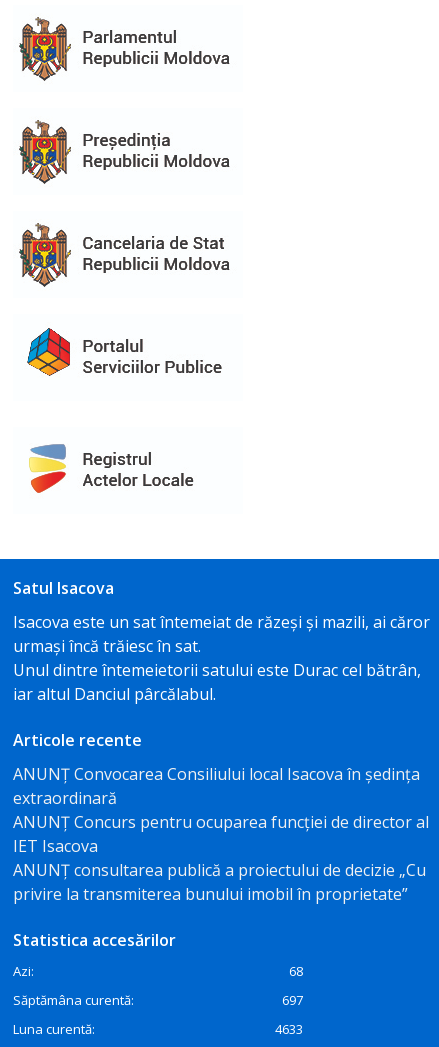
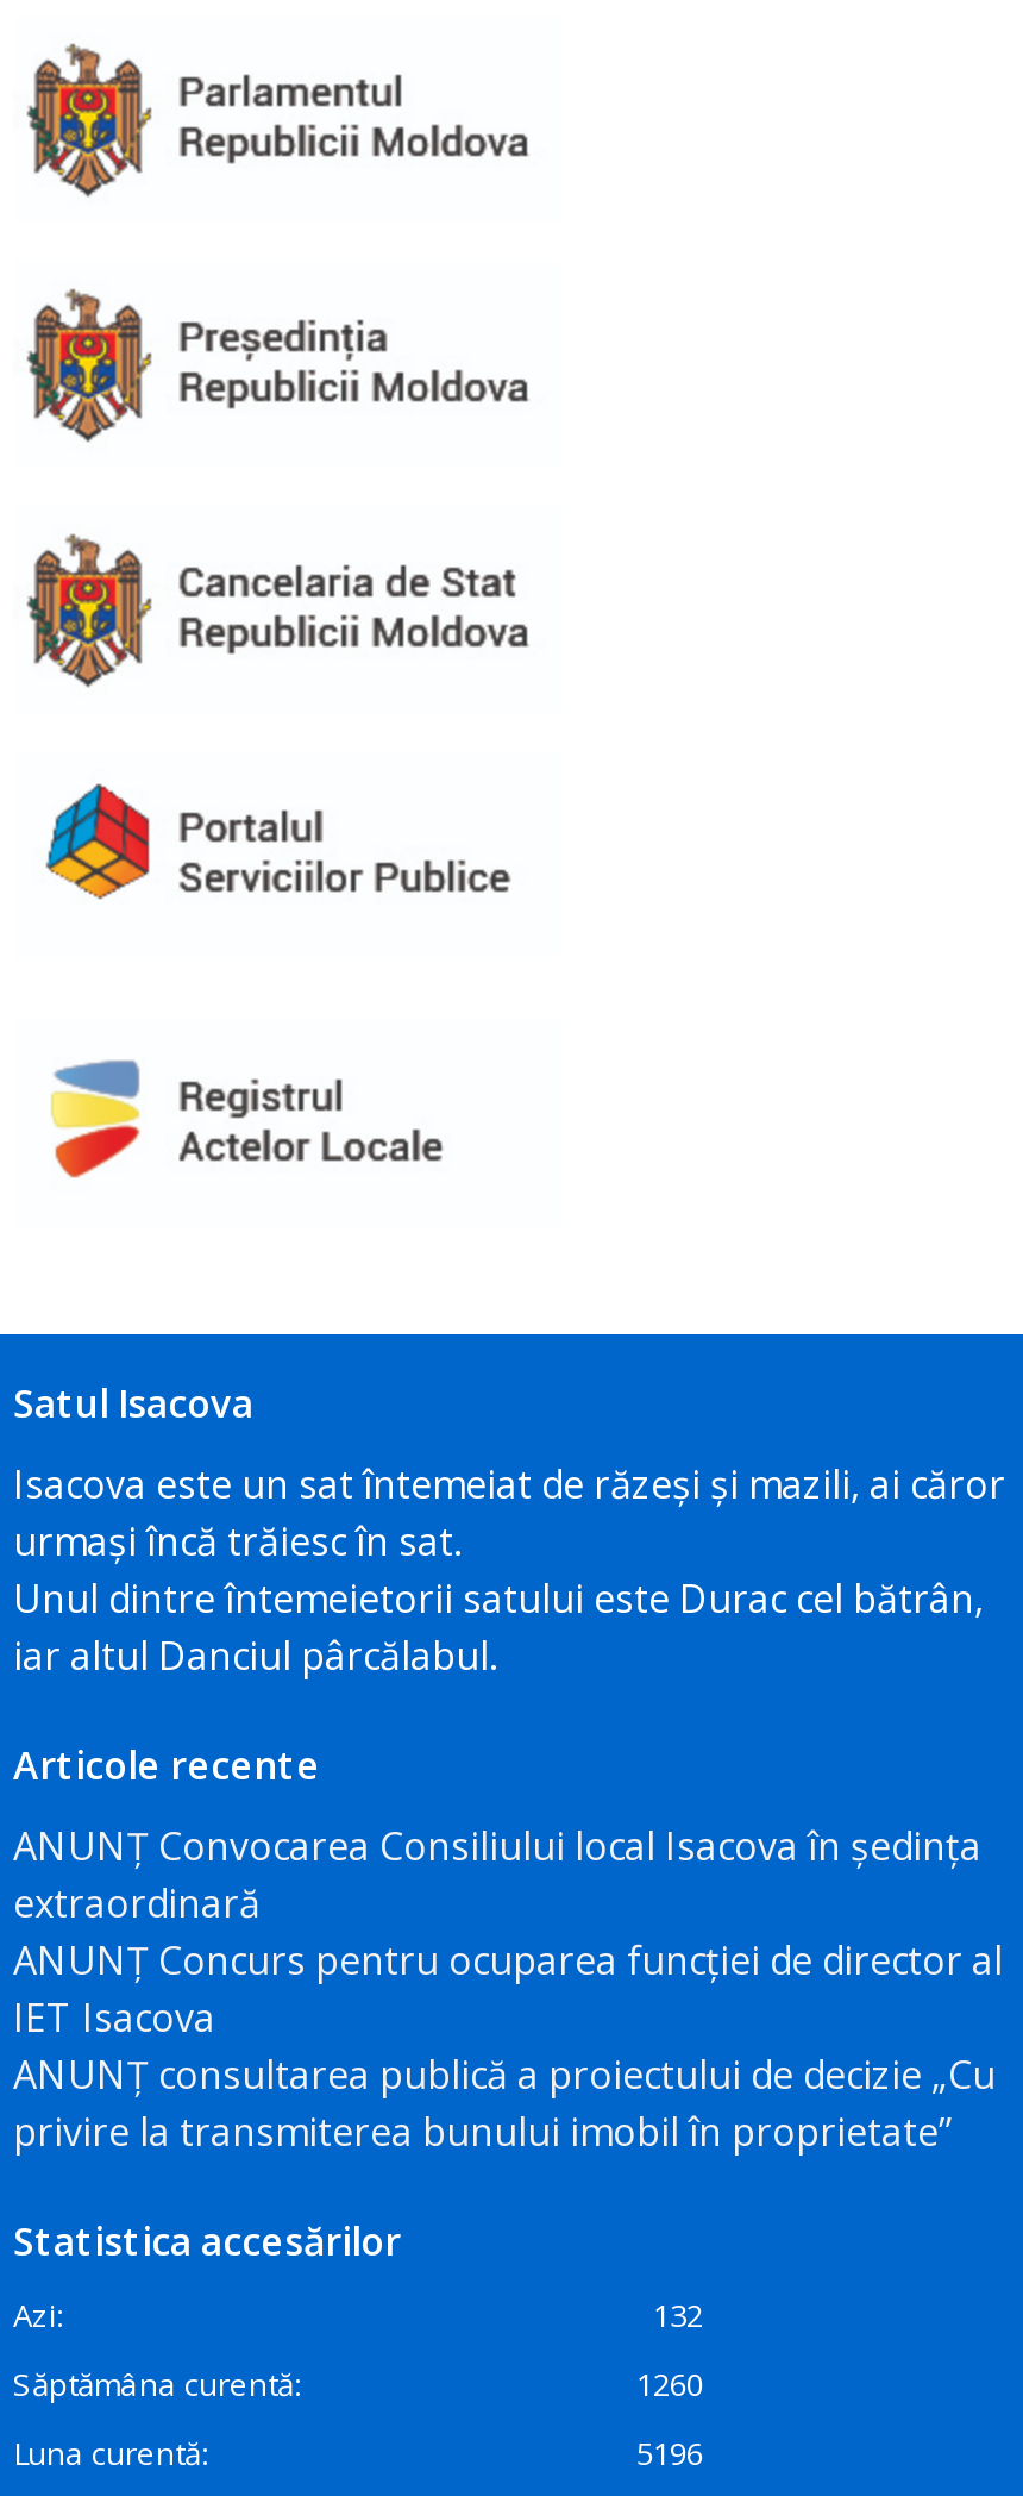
- 68
+ 132

- 697
+ 1260

- 4633
+ 5196
